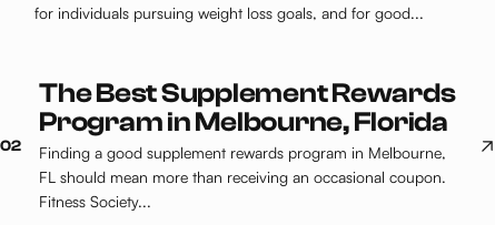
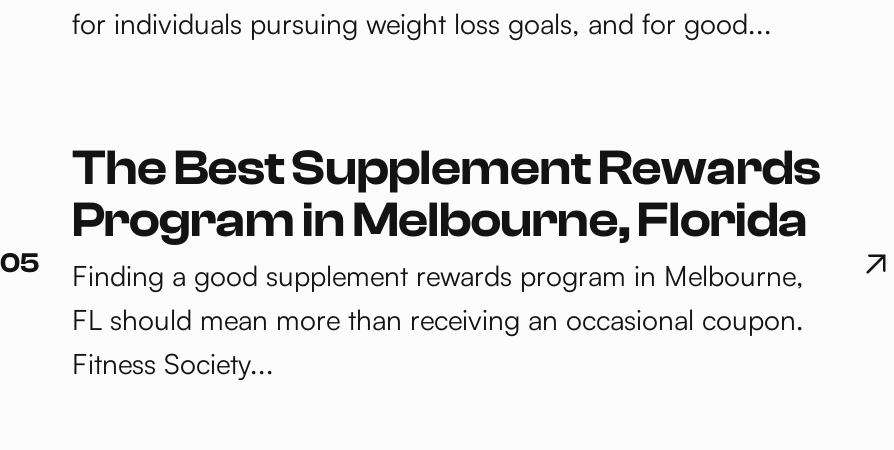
- 02 Finding a good supplement rewards program in Melbourne,
+ 05 Finding a good supplement rewards program in Melbourne,
